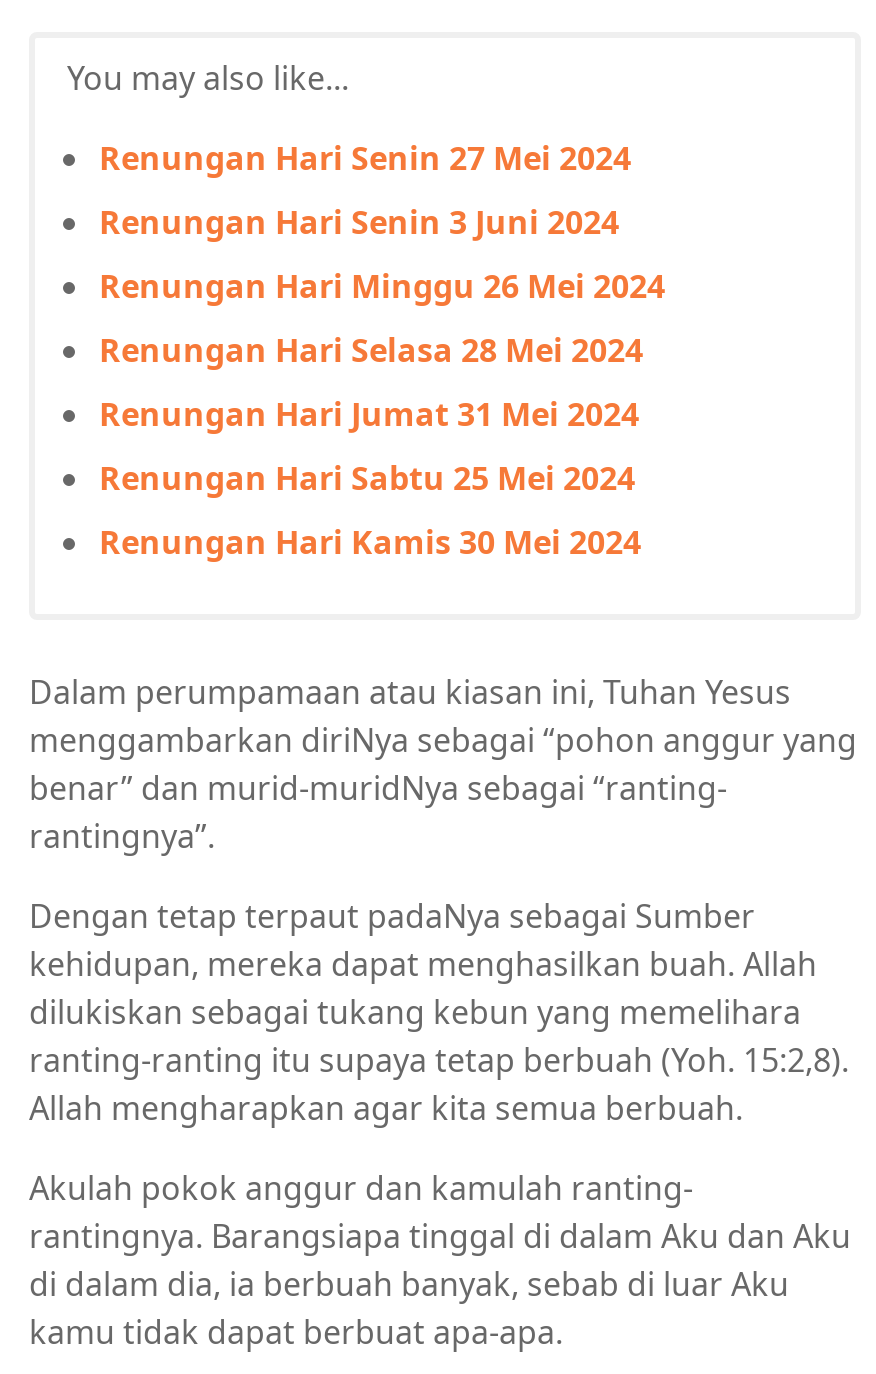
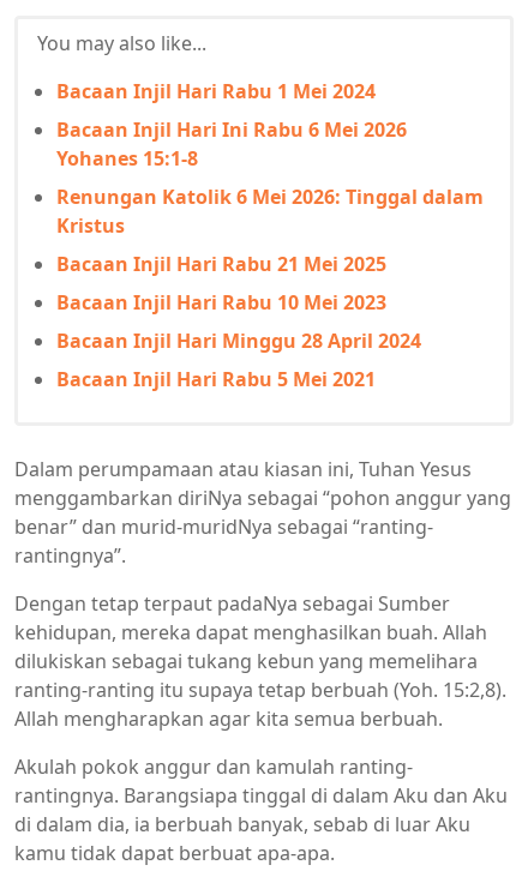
- Renungan Hari Senin 27 Mei 2024
+ Bacaan Injil Hari Rabu 1 Mei 2024

- Renungan Hari Senin 3 Juni 2024
+ Bacaan Injil Hari Ini Rabu 6 Mei 2026
+ Yohanes 15:1-8

- Renungan Hari Minggu 26 Mei 2024
+ Renungan Katolik 6 Mei 2026: Tinggal dalam
+ Kristus

- Renungan Hari Selasa 28 Mei 2024
+ Bacaan Injil Hari Rabu 21 Mei 2025

- Renungan Hari Jumat 31 Mei 2024
+ Bacaan Injil Hari Rabu 10 Mei 2023

- Renungan Hari Sabtu 25 Mei 2024
+ Bacaan Injil Hari Minggu 28 April 2024

- Renungan Hari Kamis 30 Mei 2024
+ Bacaan Injil Hari Rabu 5 Mei 2021
